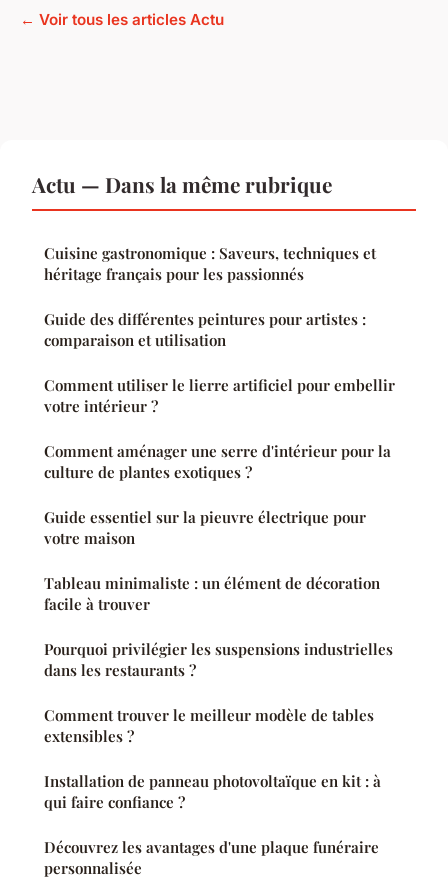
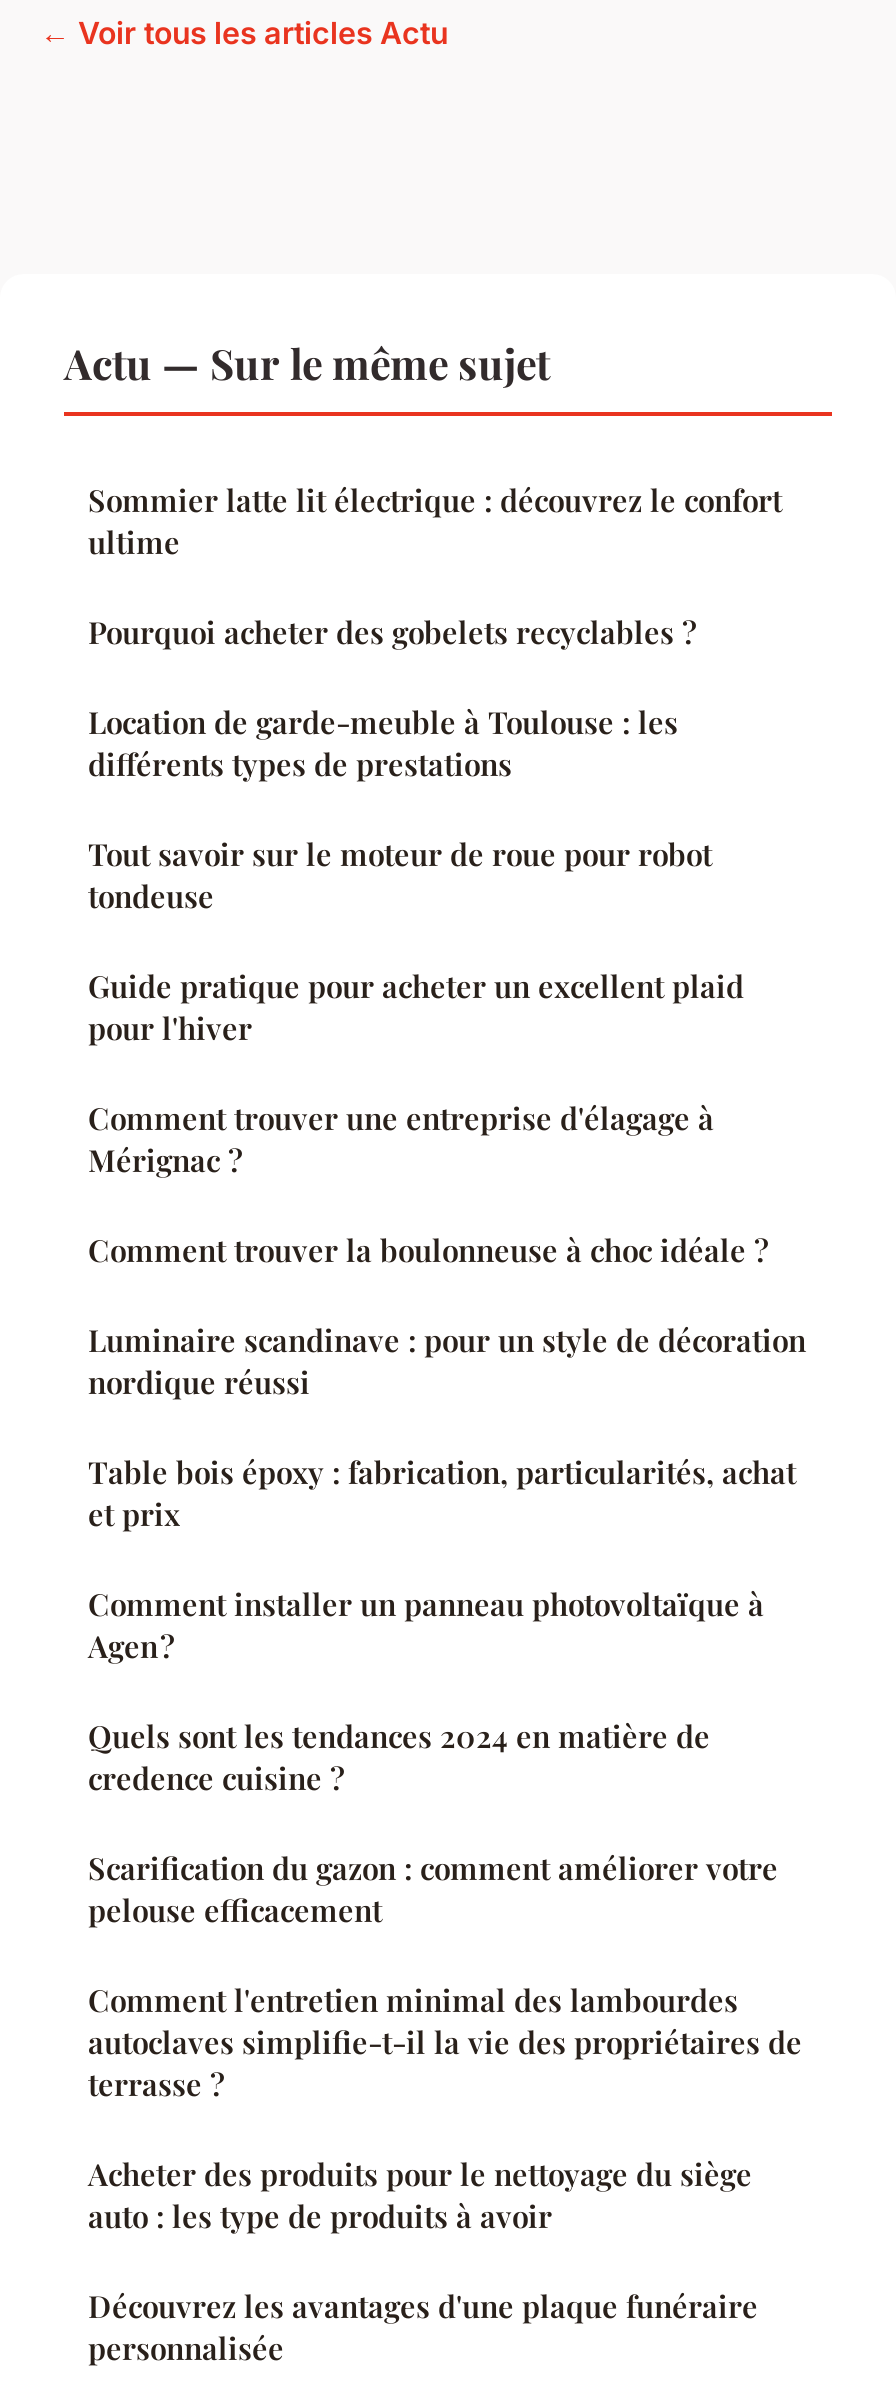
- Actu — Dans la même rubrique
- Cuisine gastronomique : Saveurs, techniques et
- héritage français pour les passionnés
- Guide des différentes peintures pour artistes :
- comparaison et utilisation
- Comment utiliser le lierre artificiel pour embellir
- votre intérieur ?
- Comment aménager une serre d'intérieur pour la
- culture de plantes exotiques ?
- Guide essentiel sur la pieuvre électrique pour
- votre maison
- Tableau minimaliste : un élément de décoration
- facile à trouver
- Pourquoi privilégier les suspensions industrielles
- dans les restaurants ?
- Comment trouver le meilleur modèle de tables
- extensibles ?
- Installation de panneau photovoltaïque en kit : à
- qui faire confiance ?
+ Actu — Sur le même sujet
+ Sommier latte lit électrique : découvrez le confort
+ ultime
+ Pourquoi acheter des gobelets recyclables ?
+ Location de garde-meuble à Toulouse : les
+ différents types de prestations
+ Tout savoir sur le moteur de roue pour robot
+ tondeuse
+ Guide pratique pour acheter un excellent plaid
+ pour l'hiver
+ Comment trouver une entreprise d'élagage à
+ Mérignac ?
+ Comment trouver la boulonneuse à choc idéale ?
+ Luminaire scandinave : pour un style de décoration
+ nordique réussi
+ Table bois époxy : fabrication, particularités, achat
+ et prix
+ Comment installer un panneau photovoltaïque à
+ Agen ?
+ Quels sont les tendances 2024 en matière de
+ credence cuisine ?
+ Scarification du gazon : comment améliorer votre
+ pelouse efficacement
+ Comment l'entretien minimal des lambourdes
+ autoclaves simplifie-t-il la vie des propriétaires de
+ terrasse ?
+ Acheter des produits pour le nettoyage du siège
+ auto : les type de produits à avoir
